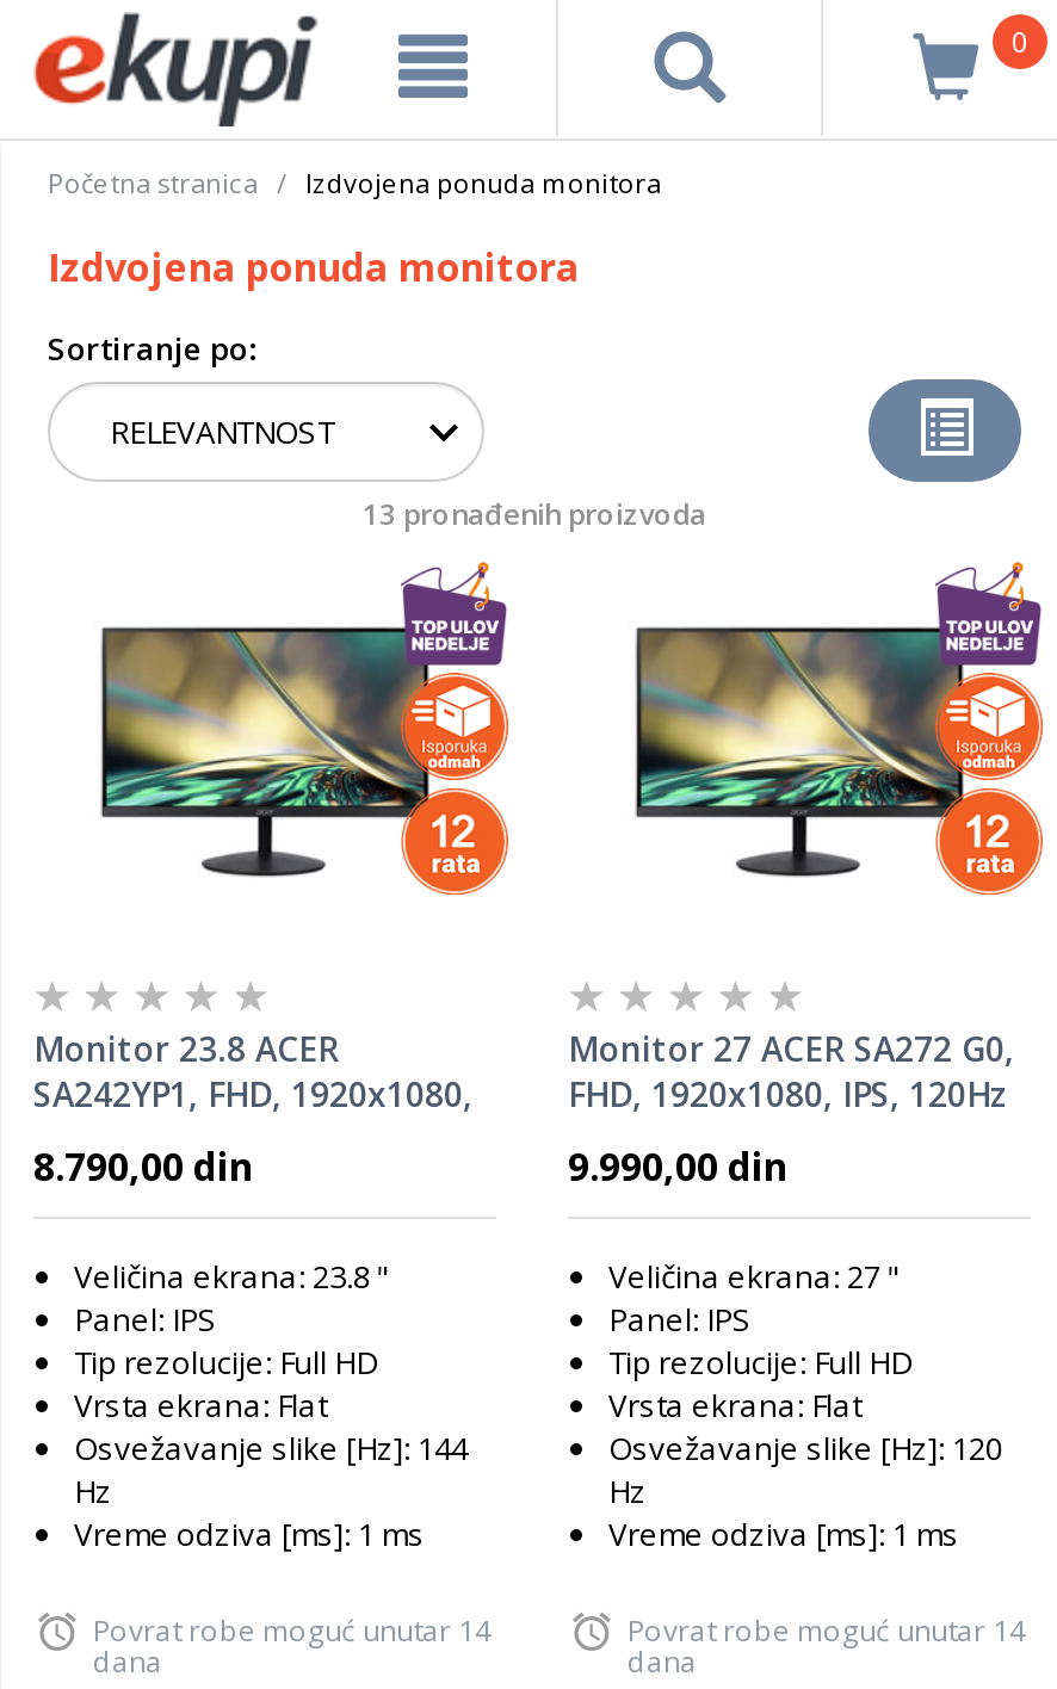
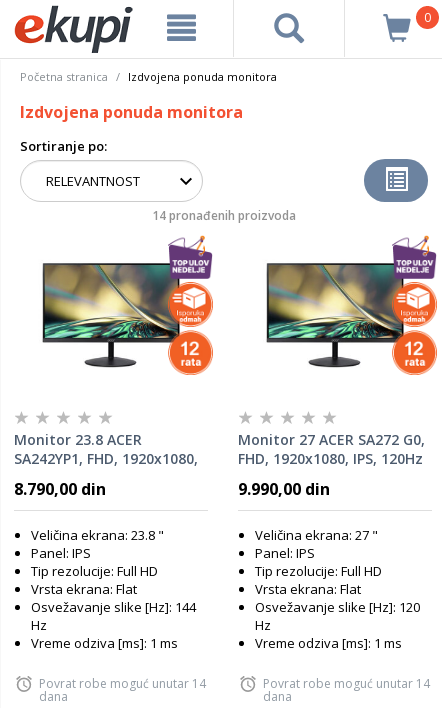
- 13 pronađenih proizvoda
+ 14 pronađenih proizvoda
